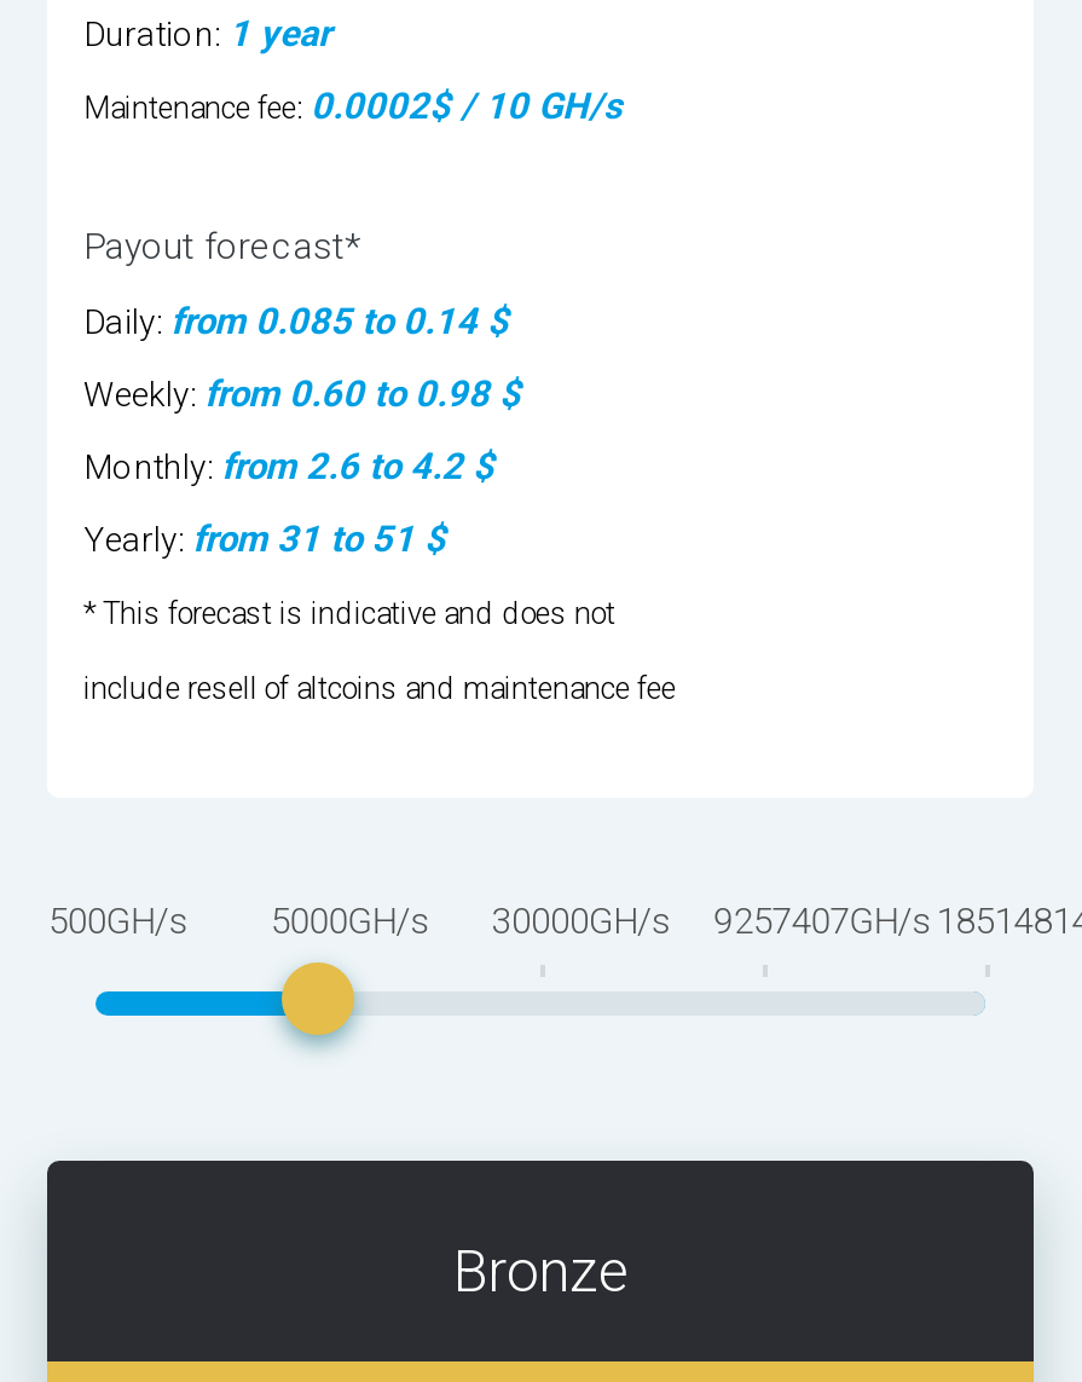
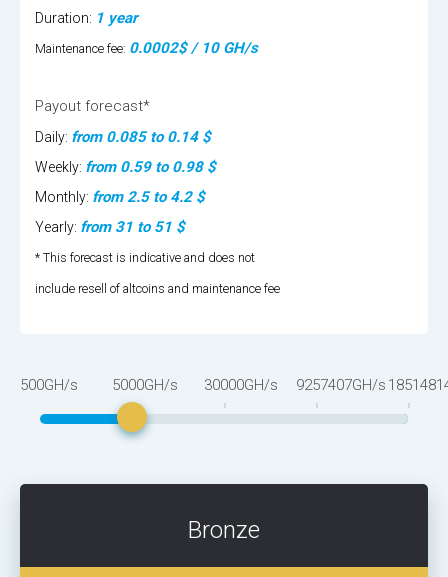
- Weekly: from 0.60 to 0.98 $
+ Weekly: from 0.59 to 0.98 $

- Monthly: from 2.6 to 4.2 $
+ Monthly: from 2.5 to 4.2 $
